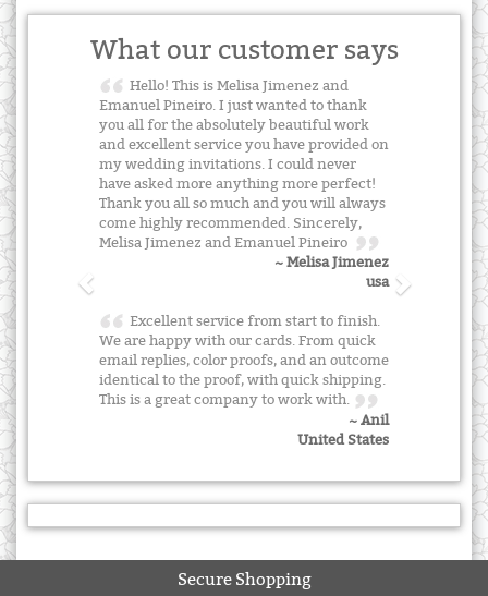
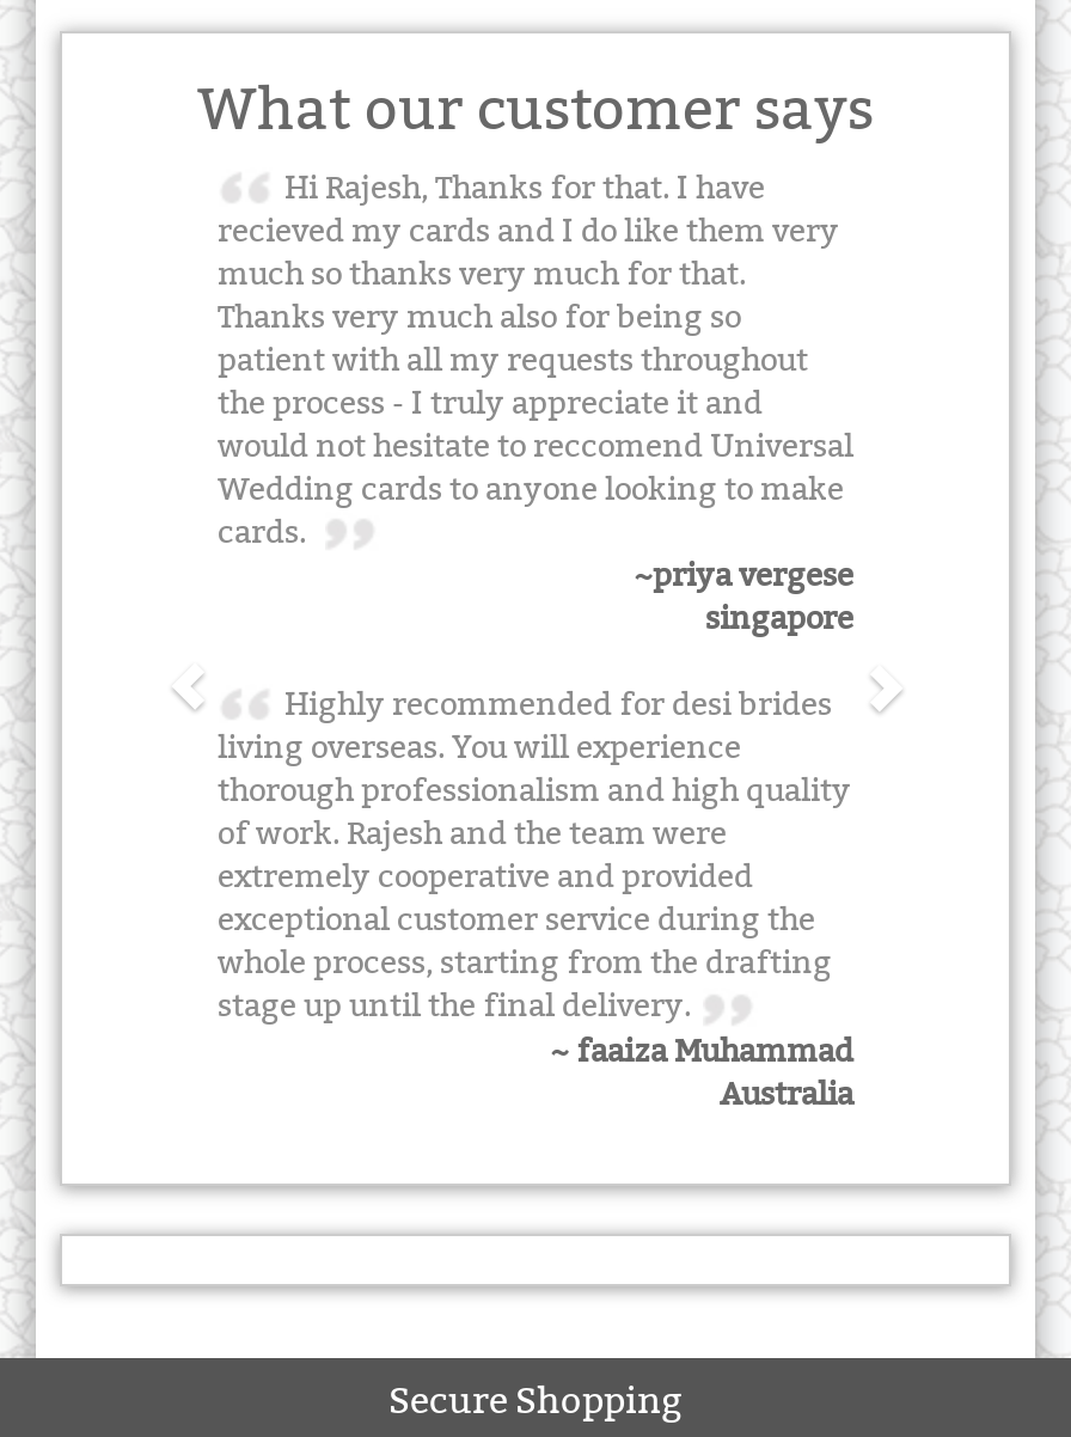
- Hello! This is Melisa Jimenez and
- Emanuel Pineiro. I just wanted to thank
- you all for the absolutely beautiful work
- and excellent service you have provided on
- my wedding invitations. I could never
- have asked more anything more perfect!
- Thank you all so much and you will always
- come highly recommended. Sincerely,
- Melisa Jimenez and Emanuel Pineiro
- ~ Melisa Jimenez
- usa
+ Hi Rajesh, Thanks for that. I have
+ recieved my cards and I do like them very
+ much so thanks very much for that.
+ Thanks very much also for being so
+ patient with all my requests throughout
+ the process - I truly appreciate it and
+ would not hesitate to reccomend Universal
+ Wedding cards to anyone looking to make
+ cards.
+ ~priya vergese
+ singapore

- Excellent service from start to finish.
- We are happy with our cards. From quick
- email replies, color proofs, and an outcome
- identical to the proof, with quick shipping.
- This is a great company to work with.
- ~ Anil
- United States
+ Highly recommended for desi brides
+ living overseas. You will experience
+ thorough professionalism and high quality
+ of work. Rajesh and the team were
+ extremely cooperative and provided
+ exceptional customer service during the
+ whole process, starting from the drafting
+ stage up until the final delivery.
+ ~ faaiza Muhammad
+ Australia
